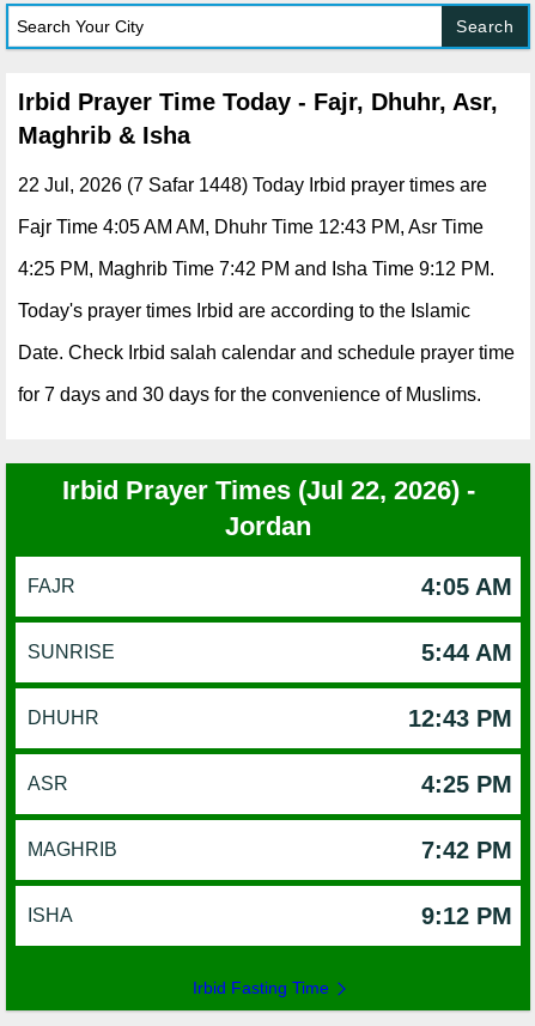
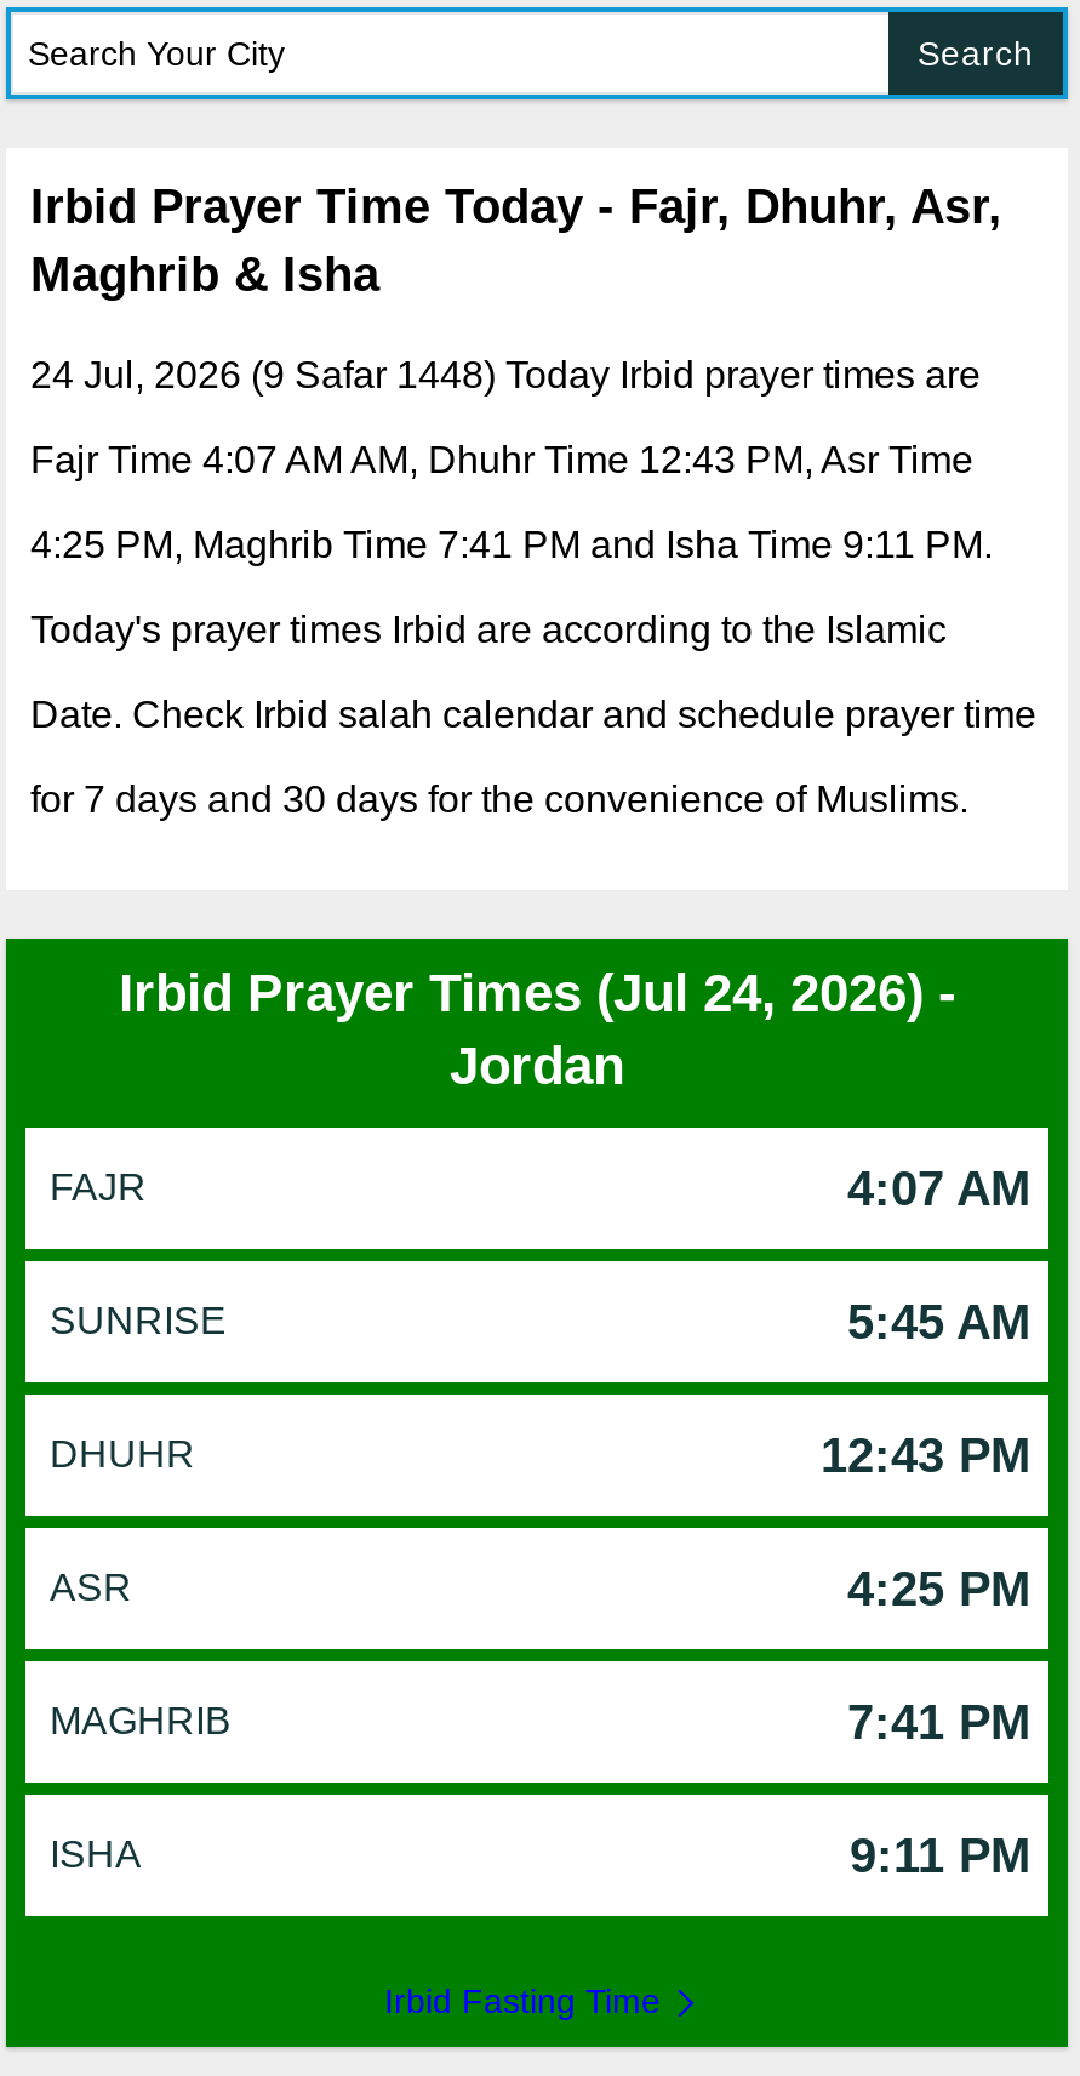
- 22 Jul, 2026 (7 Safar 1448) Today Irbid prayer times are
+ 24 Jul, 2026 (9 Safar 1448) Today Irbid prayer times are

- Fajr Time 4:05 AM AM, Dhuhr Time 12:43 PM, Asr Time
+ Fajr Time 4:07 AM AM, Dhuhr Time 12:43 PM, Asr Time

- 4:25 PM, Maghrib Time 7:42 PM and Isha Time 9:12 PM.
+ 4:25 PM, Maghrib Time 7:41 PM and Isha Time 9:11 PM.

- Irbid Prayer Times (Jul 22, 2026) -
+ Irbid Prayer Times (Jul 24, 2026) -

- 4:05 AM
+ 4:07 AM

- 5:44 AM
+ 5:45 AM

- 7:42 PM
+ 7:41 PM

- 9:12 PM
+ 9:11 PM
